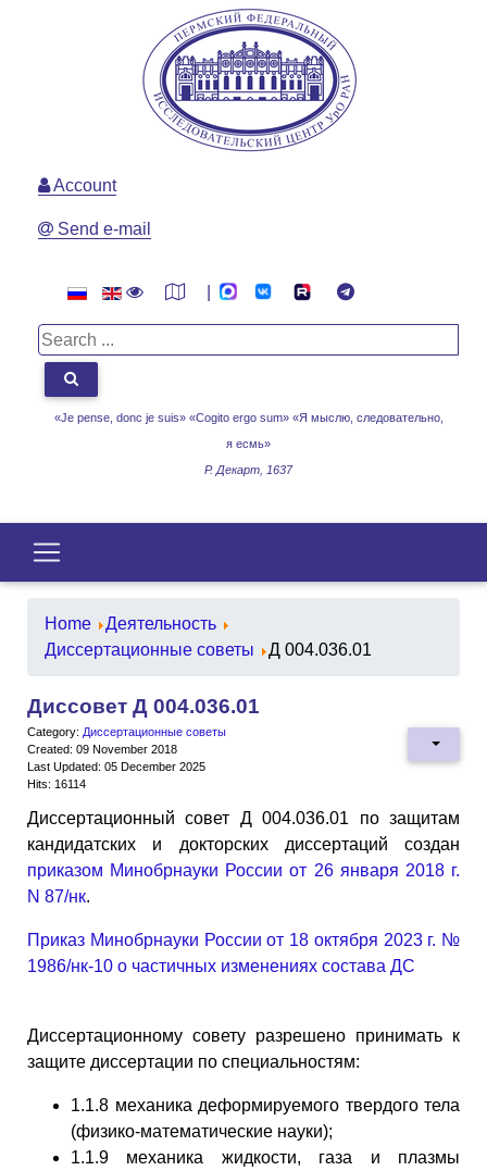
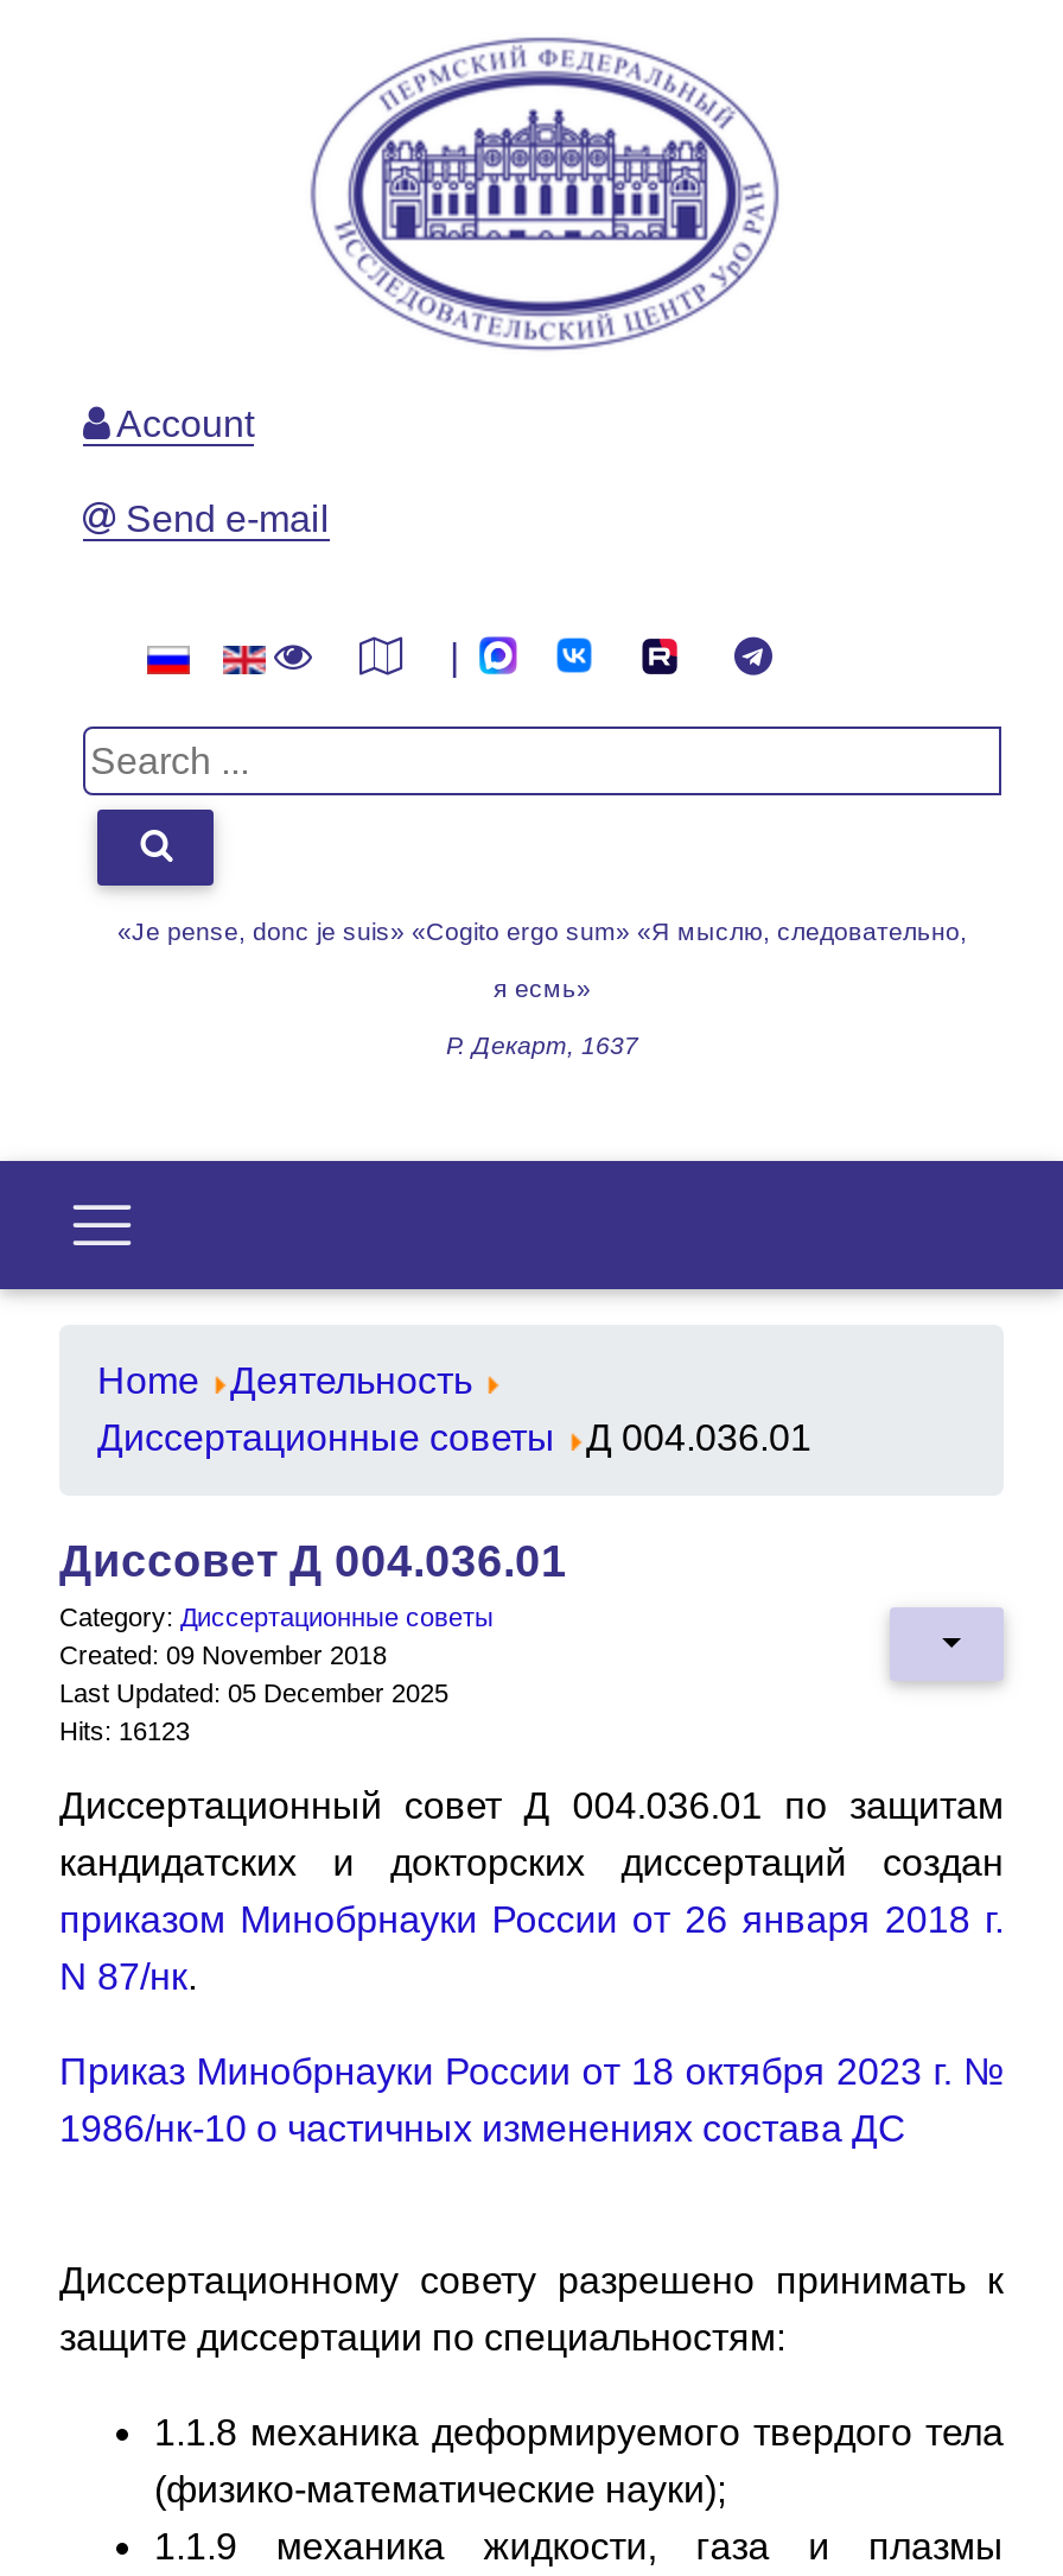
- Hits: 16114
+ Hits: 16123
